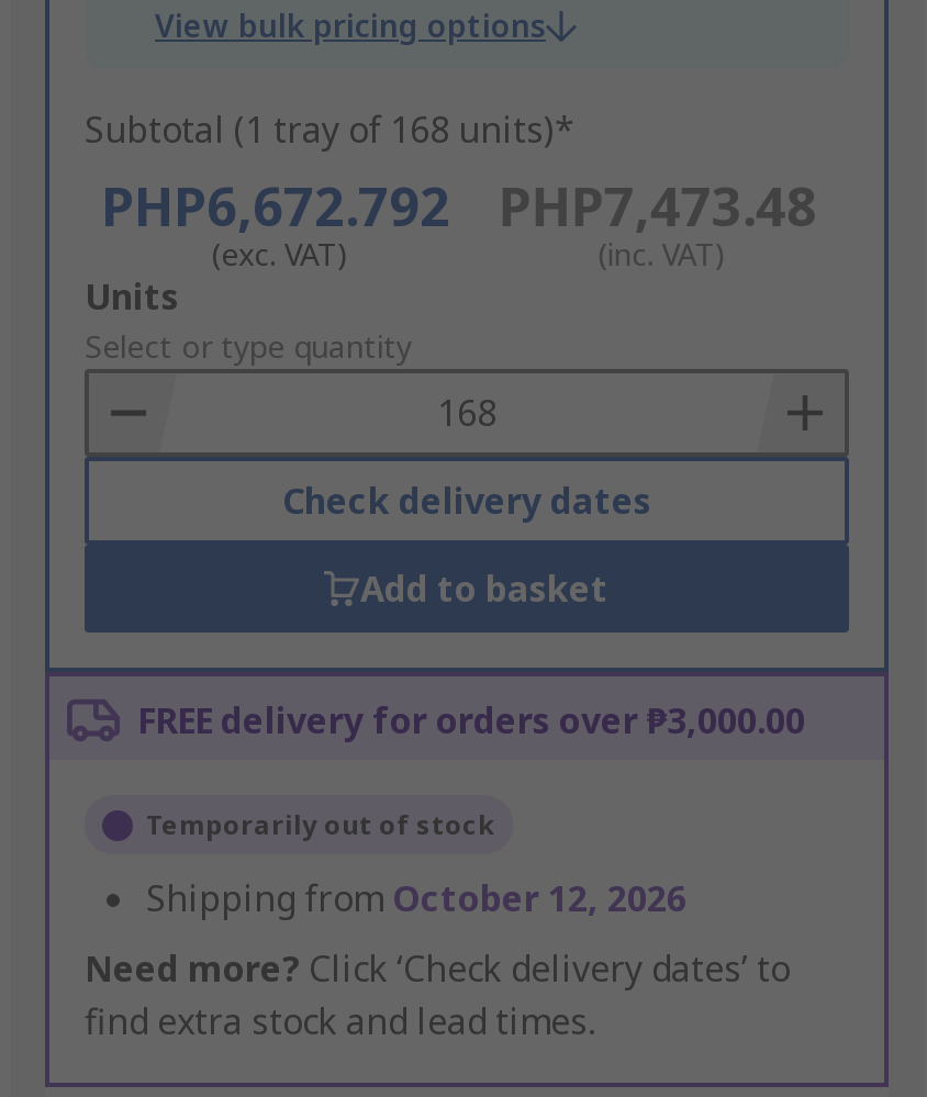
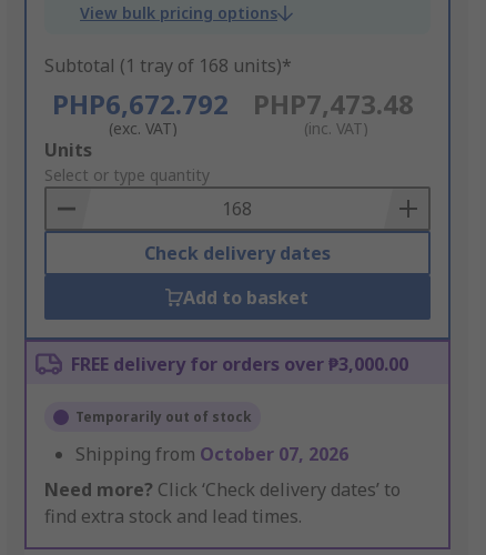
- Shipping from October 12, 2026
+ Shipping from October 07, 2026
